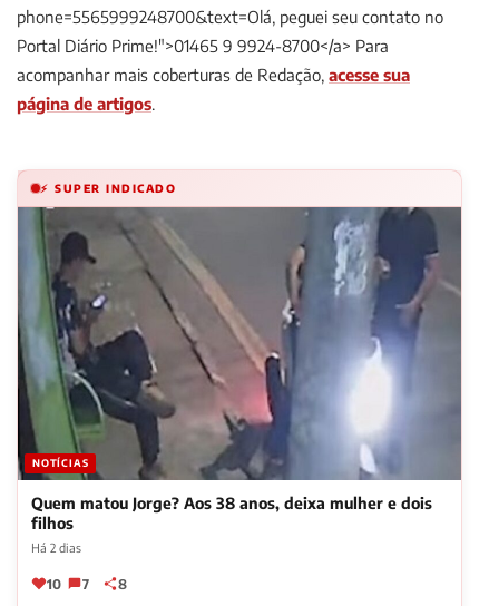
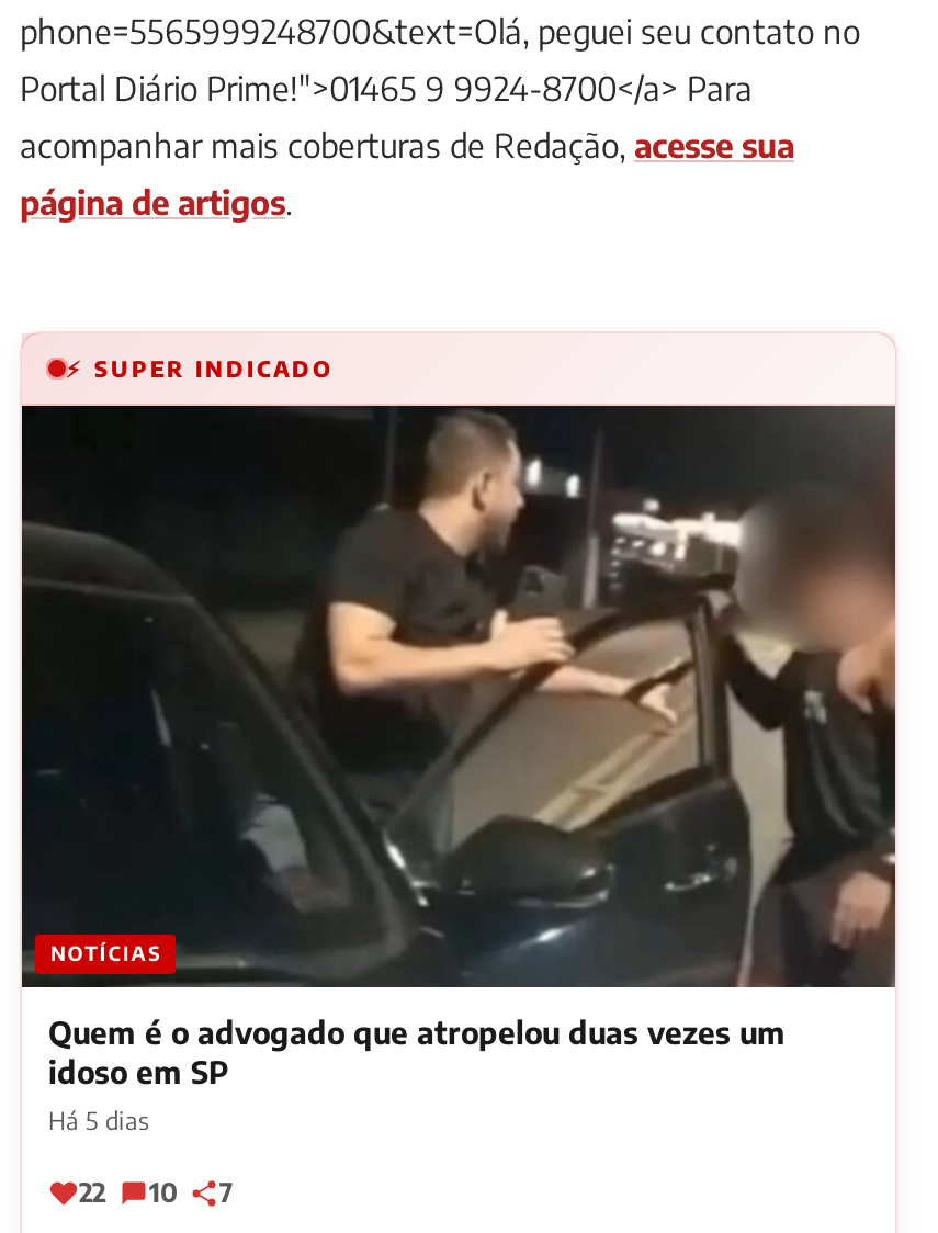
- [image]
- Quem matou Jorge? Aos 38 anos, deixa mulher e dois
- filhos
- Há 2 dias
+ [image]
+ Quem é o advogado que atropelou duas vezes um
+ idoso em SP
+ Há 5 dias
+ 22

- 8
